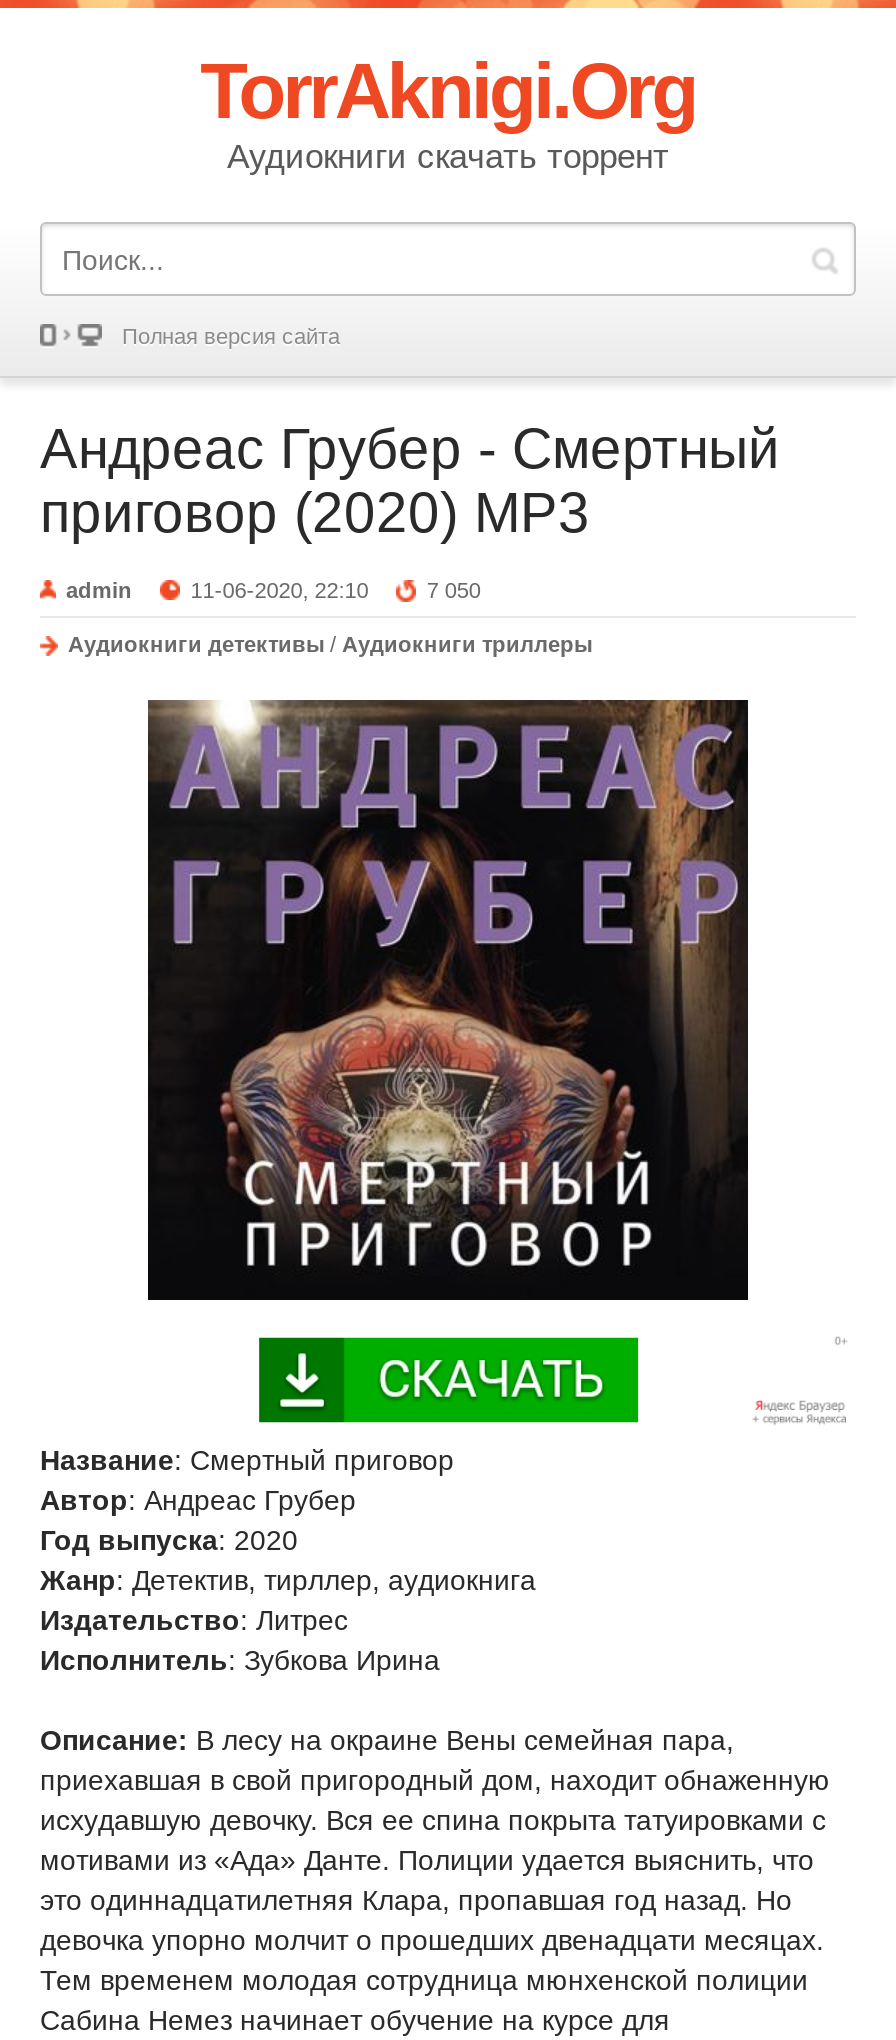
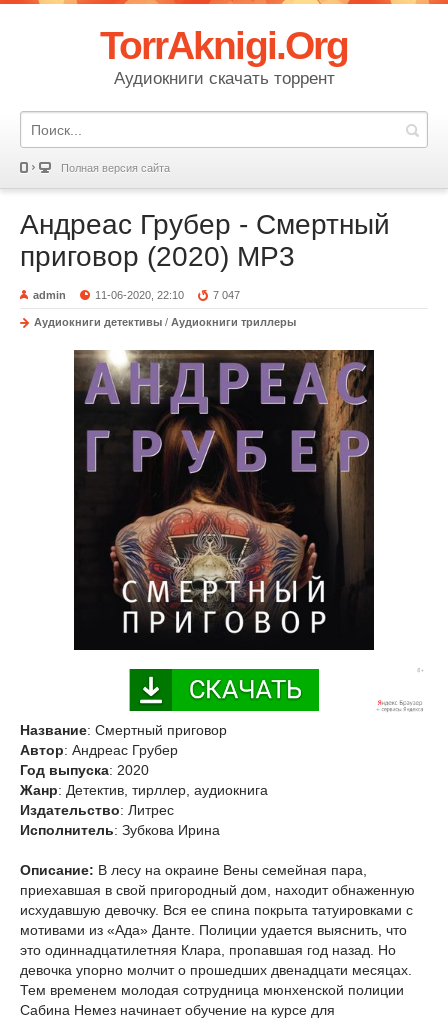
- 7 050
+ 7 047
